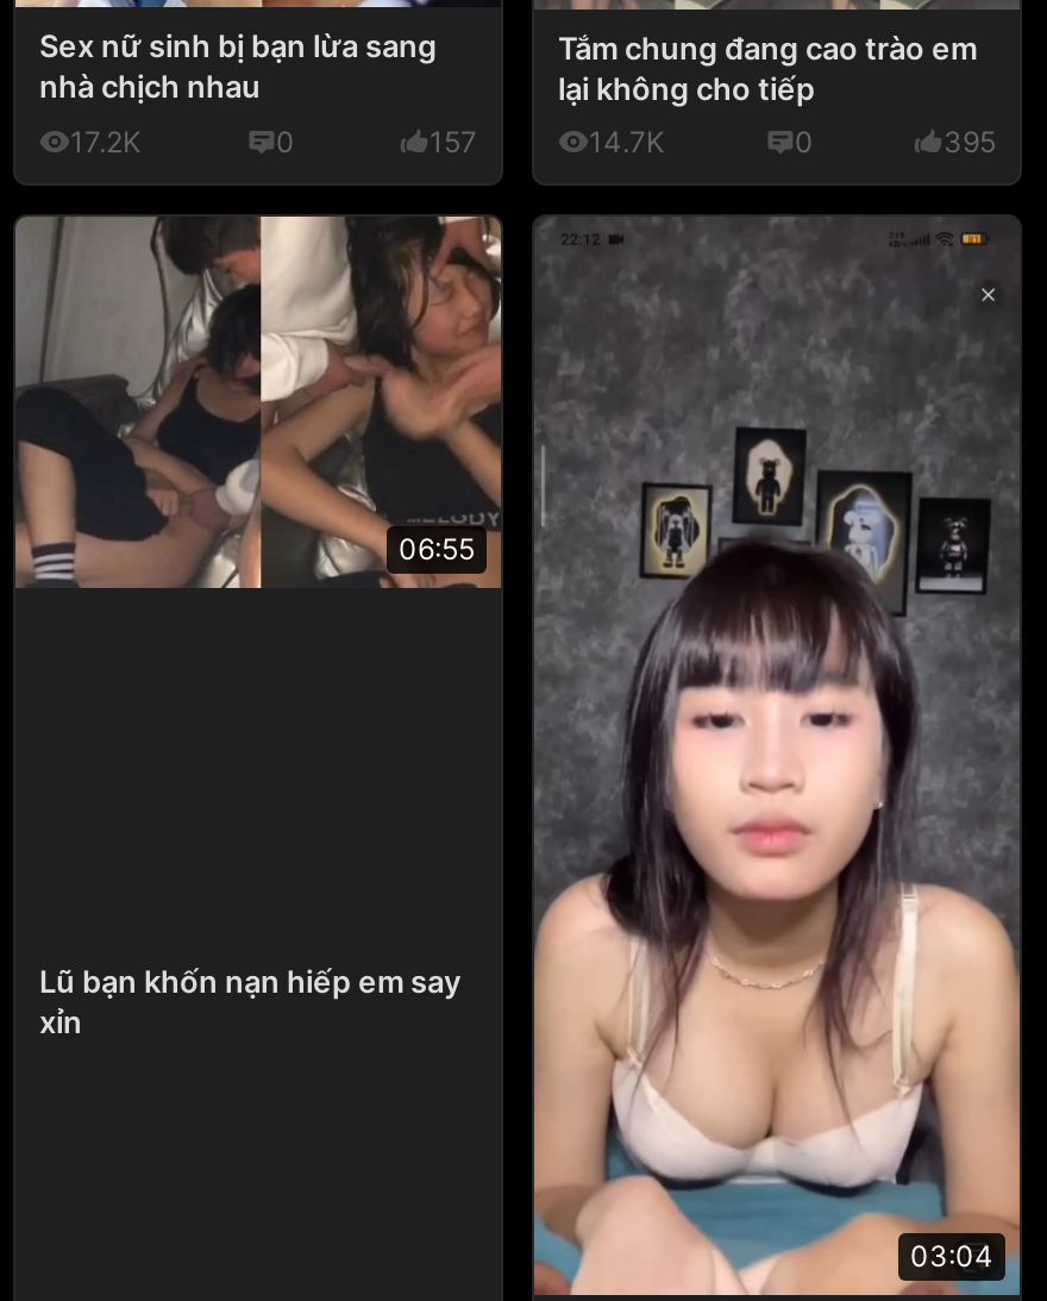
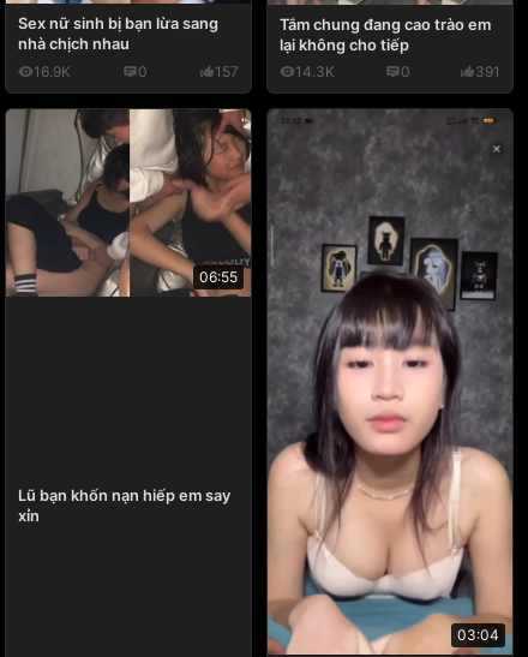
- 17.2K
+ 16.9K

- 14.7K
+ 14.3K

- 395
+ 391
